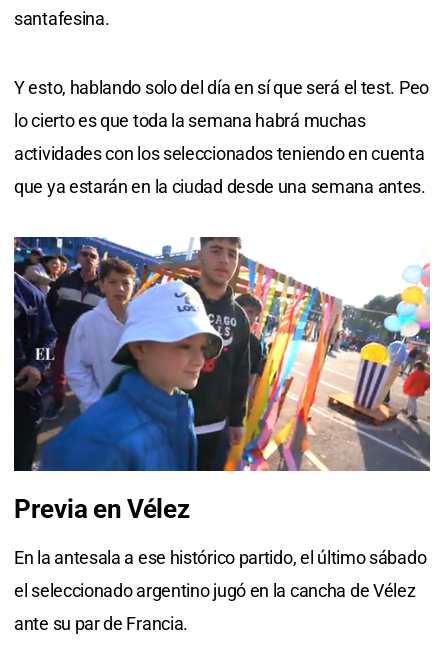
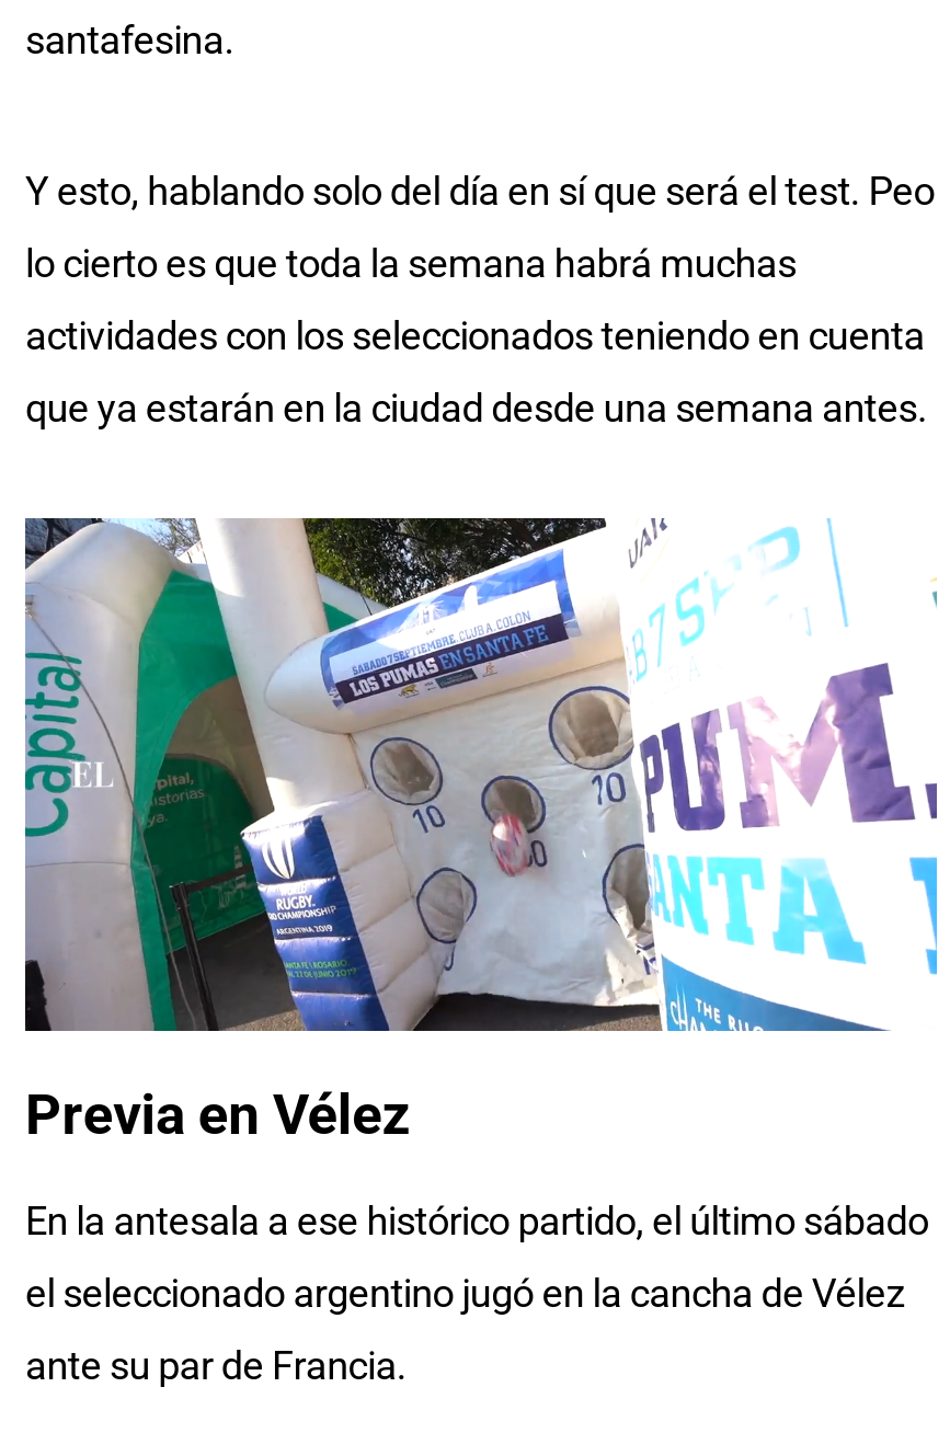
- [image]
+ [image]
